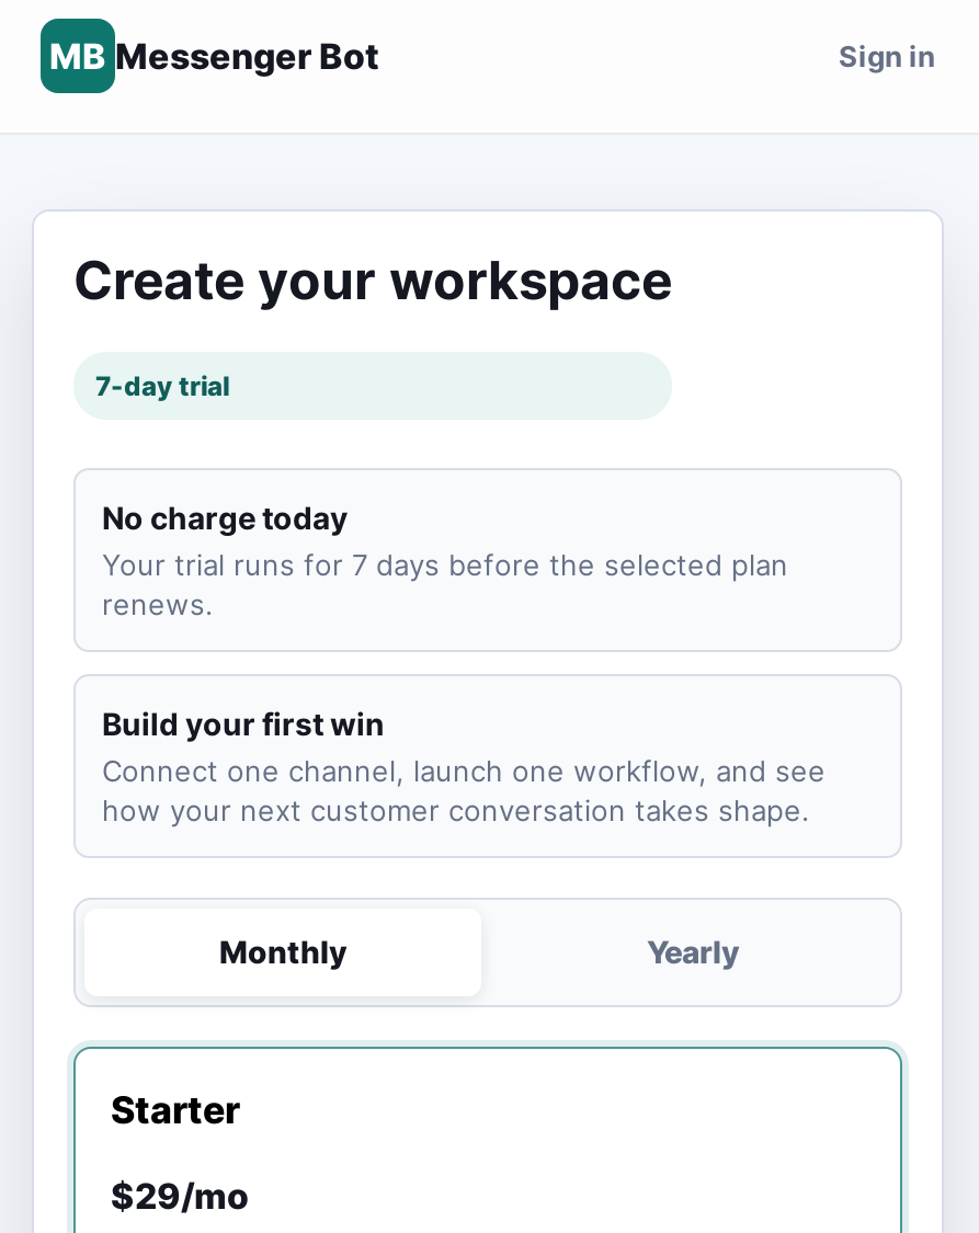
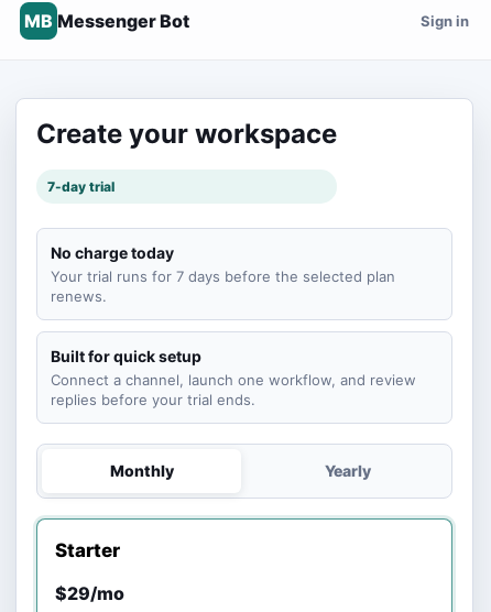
- Build your first win
- Connect one channel, launch one workflow, and see
- how your next customer conversation takes shape.
+ Built for quick setup
+ Connect a channel, launch one workflow, and review
+ replies before your trial ends.
